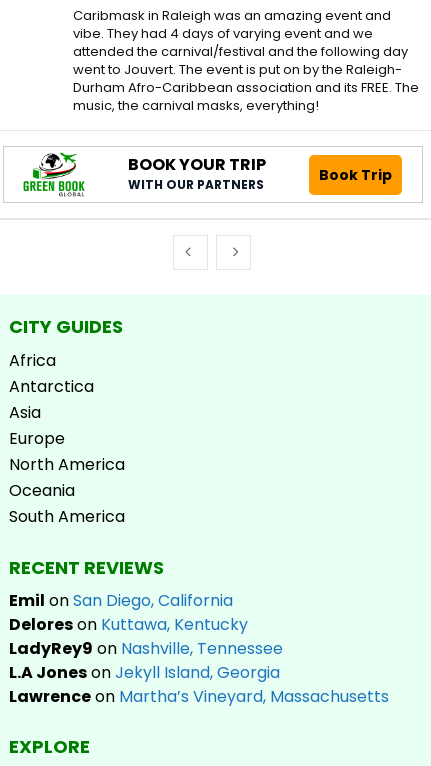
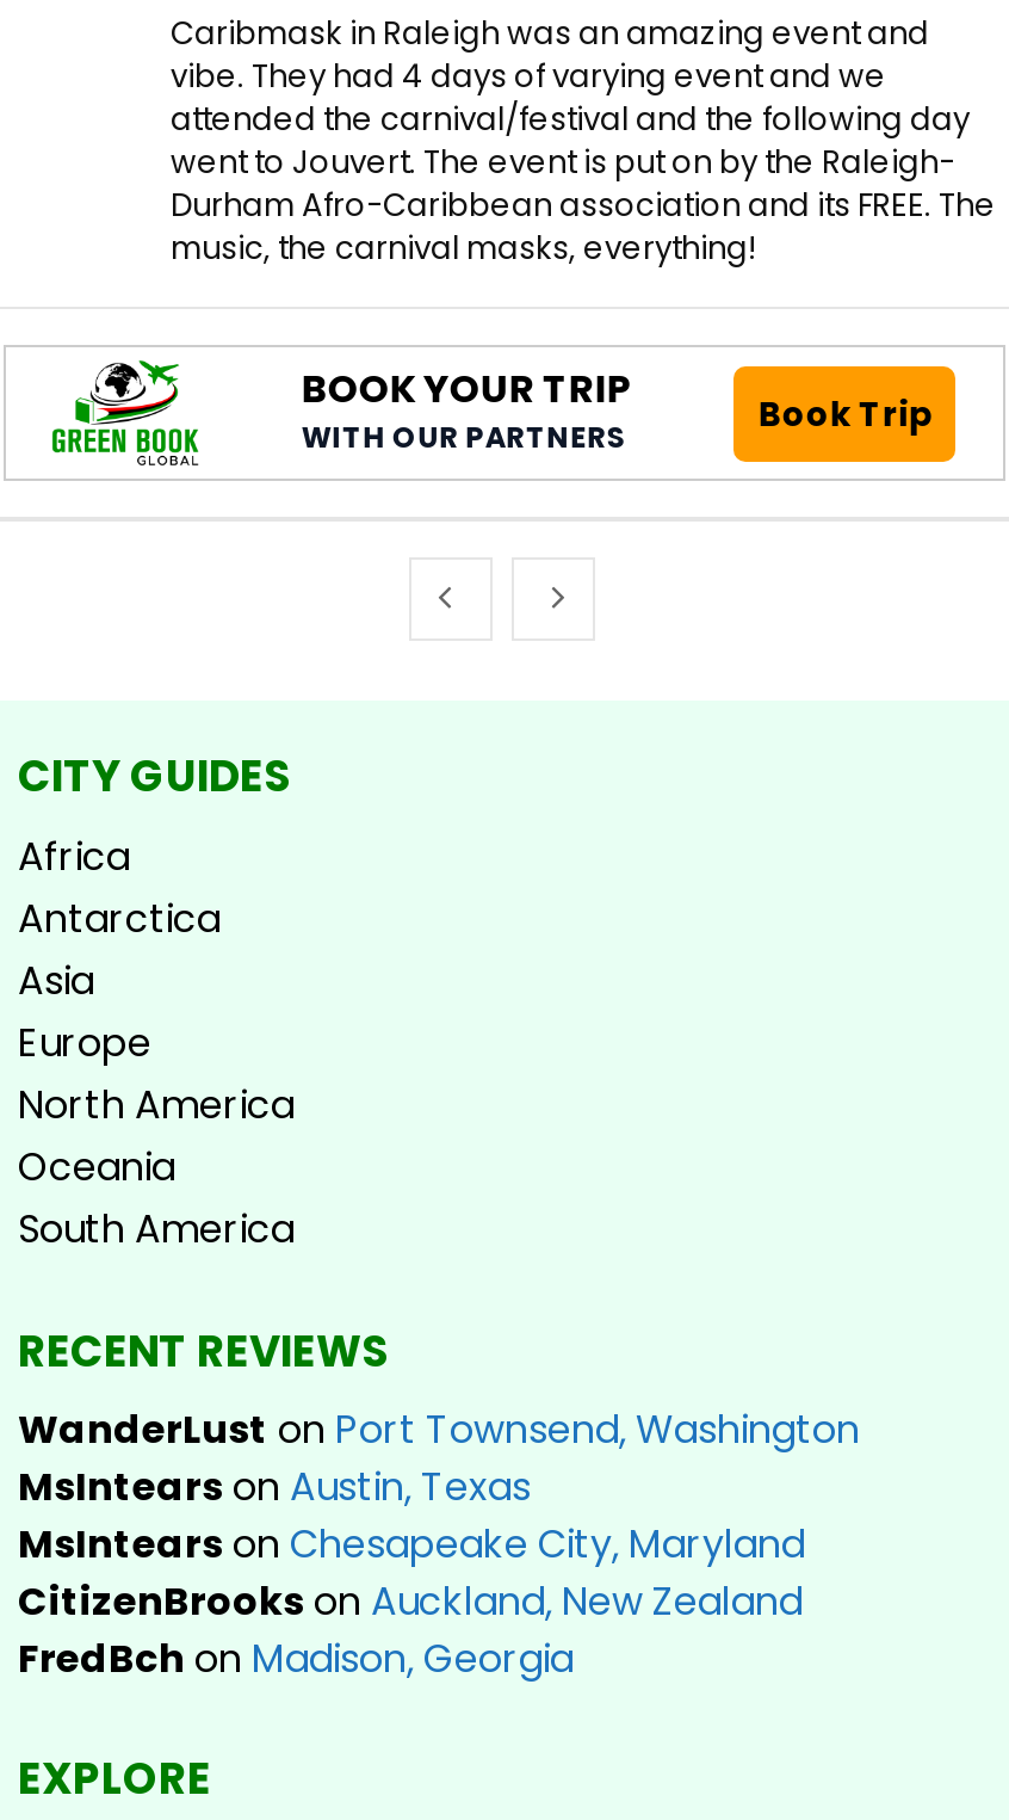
- Emil on San Diego, California
- Delores on Kuttawa, Kentucky
- LadyRey9 on Nashville, Tennessee
- L.A Jones on Jekyll Island, Georgia
- Lawrence on Martha’s Vineyard, Massachusetts
+ WanderLust on Port Townsend, Washington
+ MsIntears on Austin, Texas
+ MsIntears on Chesapeake City, Maryland
+ CitizenBrooks on Auckland, New Zealand
+ FredBch on Madison, Georgia
